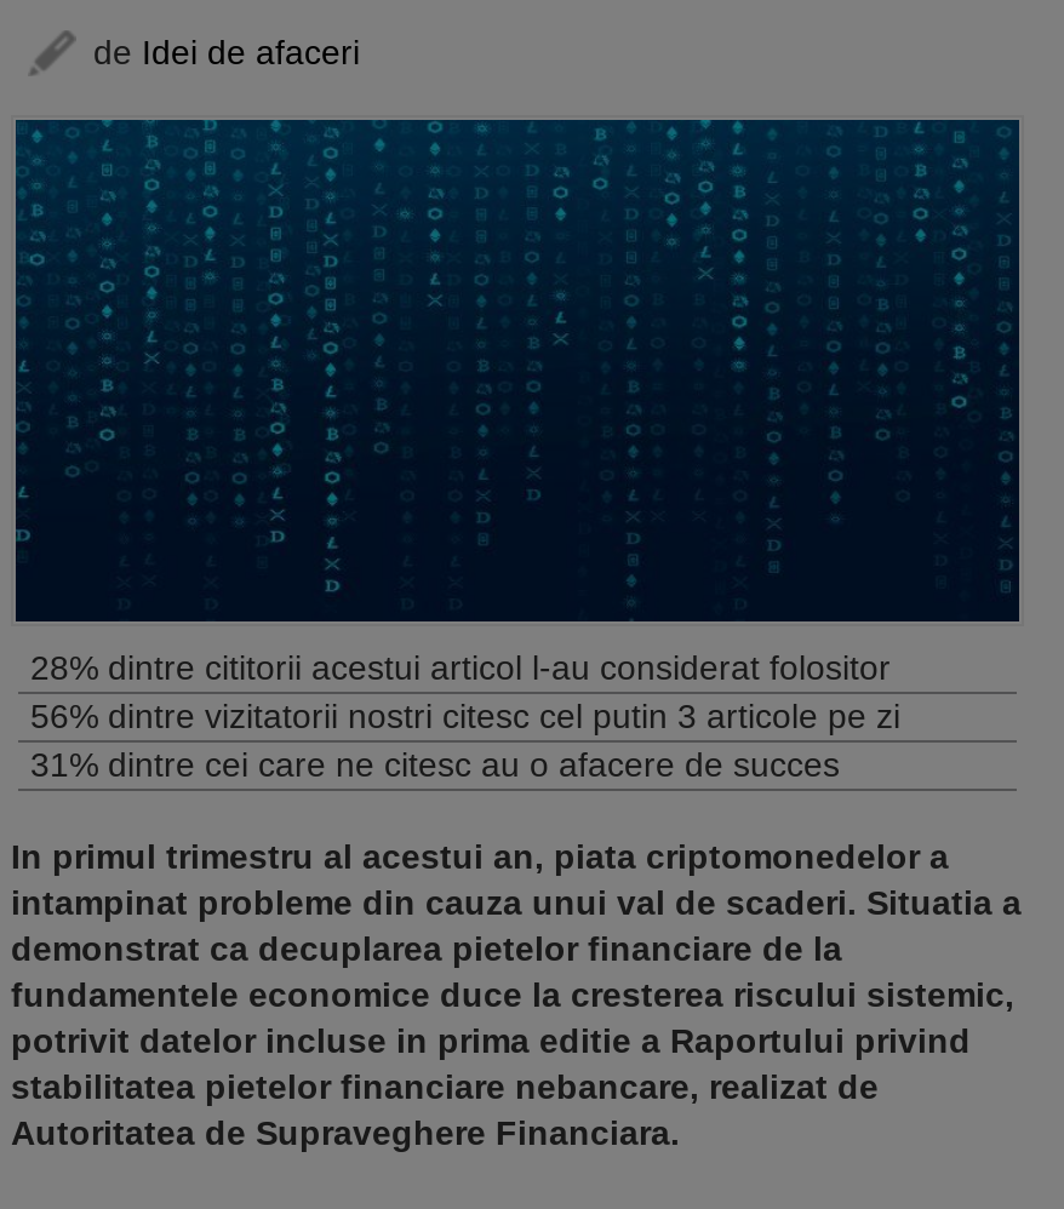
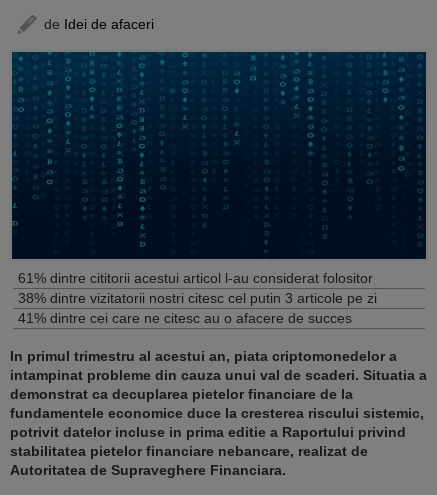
- 28% dintre cititorii acestui articol l-au considerat folositor
+ 61% dintre cititorii acestui articol l-au considerat folositor

- 56% dintre vizitatorii nostri citesc cel putin 3 articole pe zi
+ 38% dintre vizitatorii nostri citesc cel putin 3 articole pe zi

- 31% dintre cei care ne citesc au o afacere de succes
+ 41% dintre cei care ne citesc au o afacere de succes
